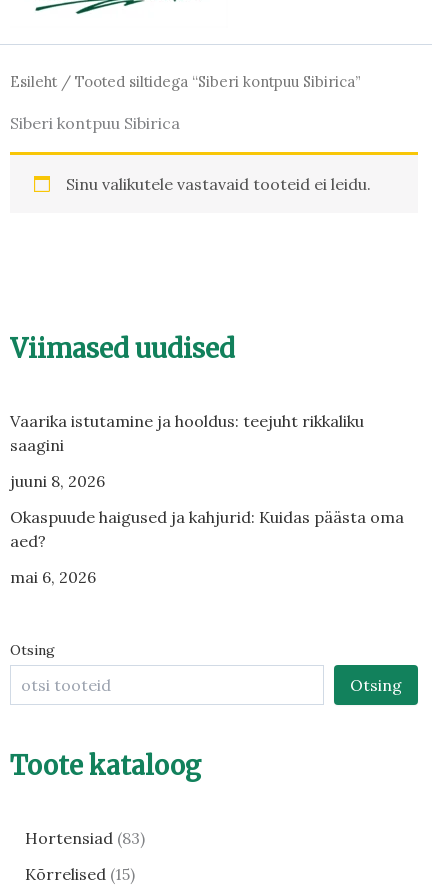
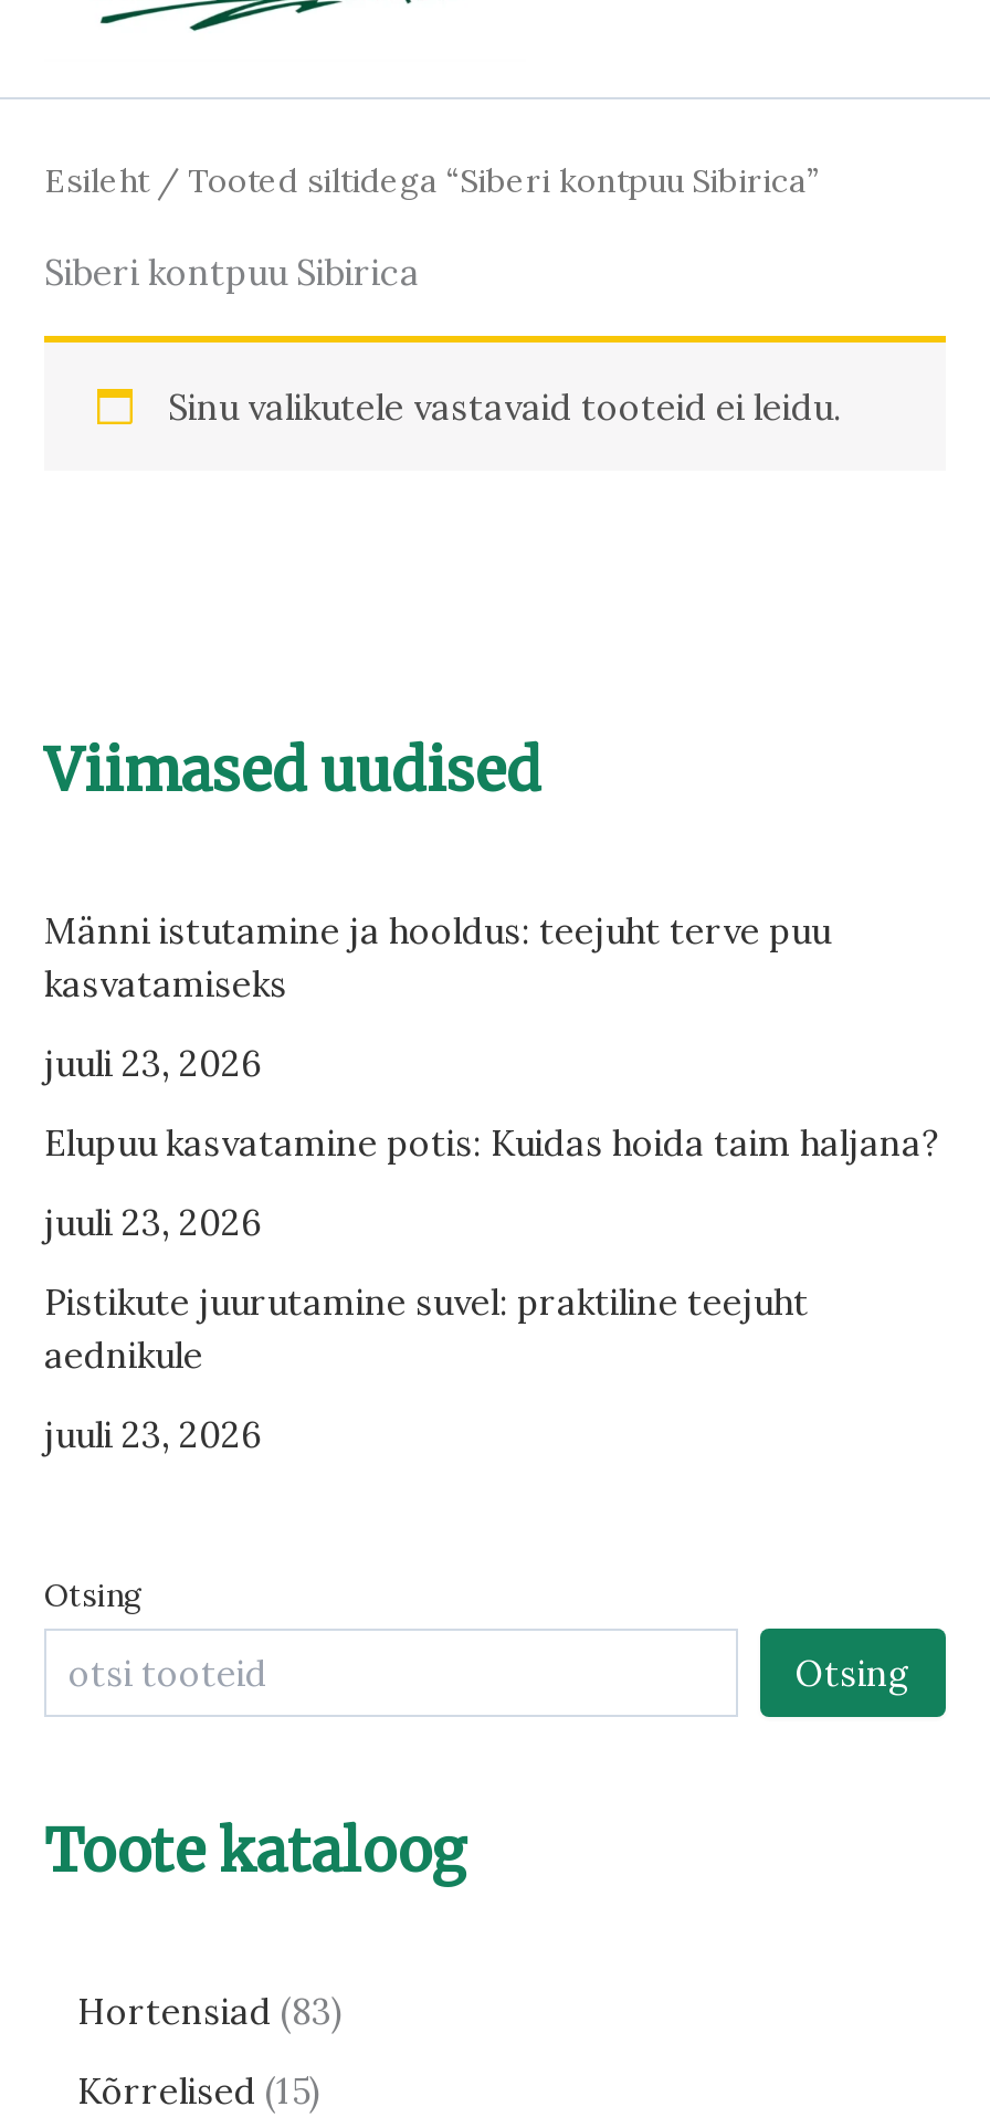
- Vaarika istutamine ja hooldus: teejuht rikkaliku
- saagini
- juuni 8, 2026
- Okaspuude haigused ja kahjurid: Kuidas päästa oma
- aed?
- mai 6, 2026
+ Männi istutamine ja hooldus: teejuht terve puu
+ kasvatamiseks
+ juuli 23, 2026
+ Elupuu kasvatamine potis: Kuidas hoida taim haljana?
+ juuli 23, 2026
+ Pistikute juurutamine suvel: praktiline teejuht
+ aednikule
+ juuli 23, 2026
